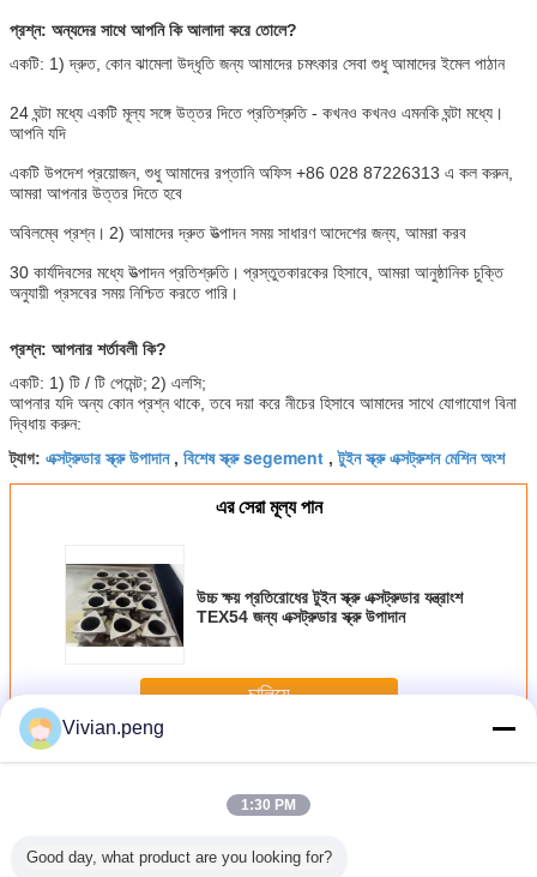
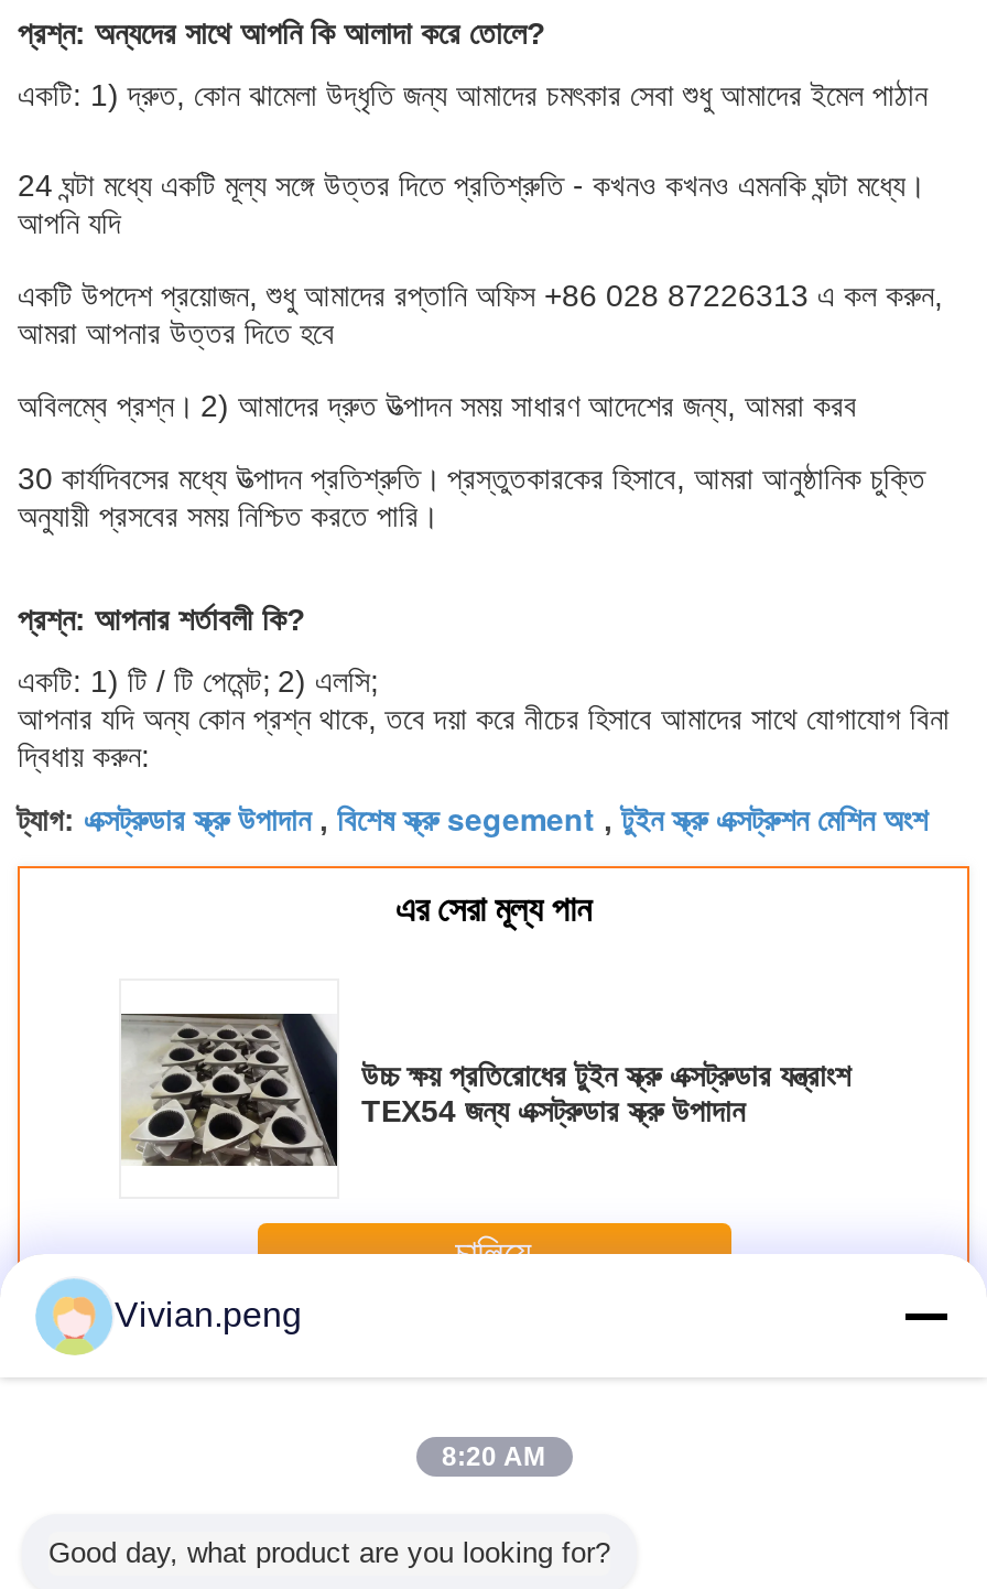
- 1:30 PM
+ 8:20 AM
